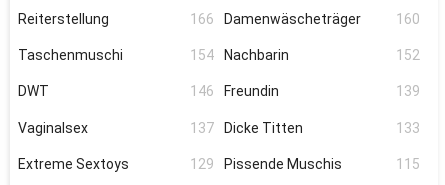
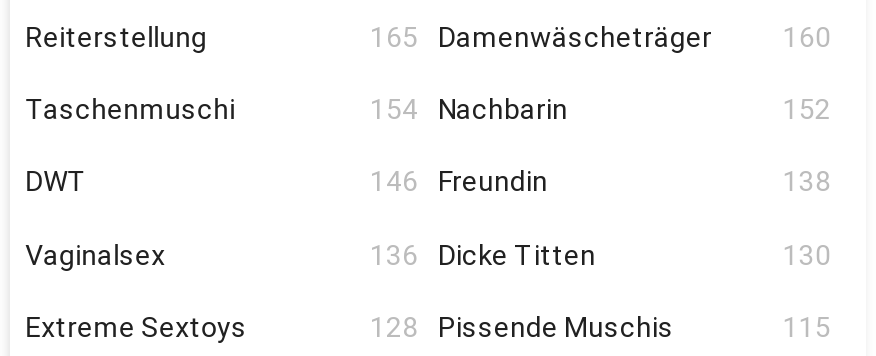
- 166 Damenwäscheträger
+ 165 Damenwäscheträger

- 139
+ 138

- 137 Dicke Titten
+ 136 Dicke Titten

- 133
+ 130

- 129 Pissende Muschis
+ 128 Pissende Muschis
